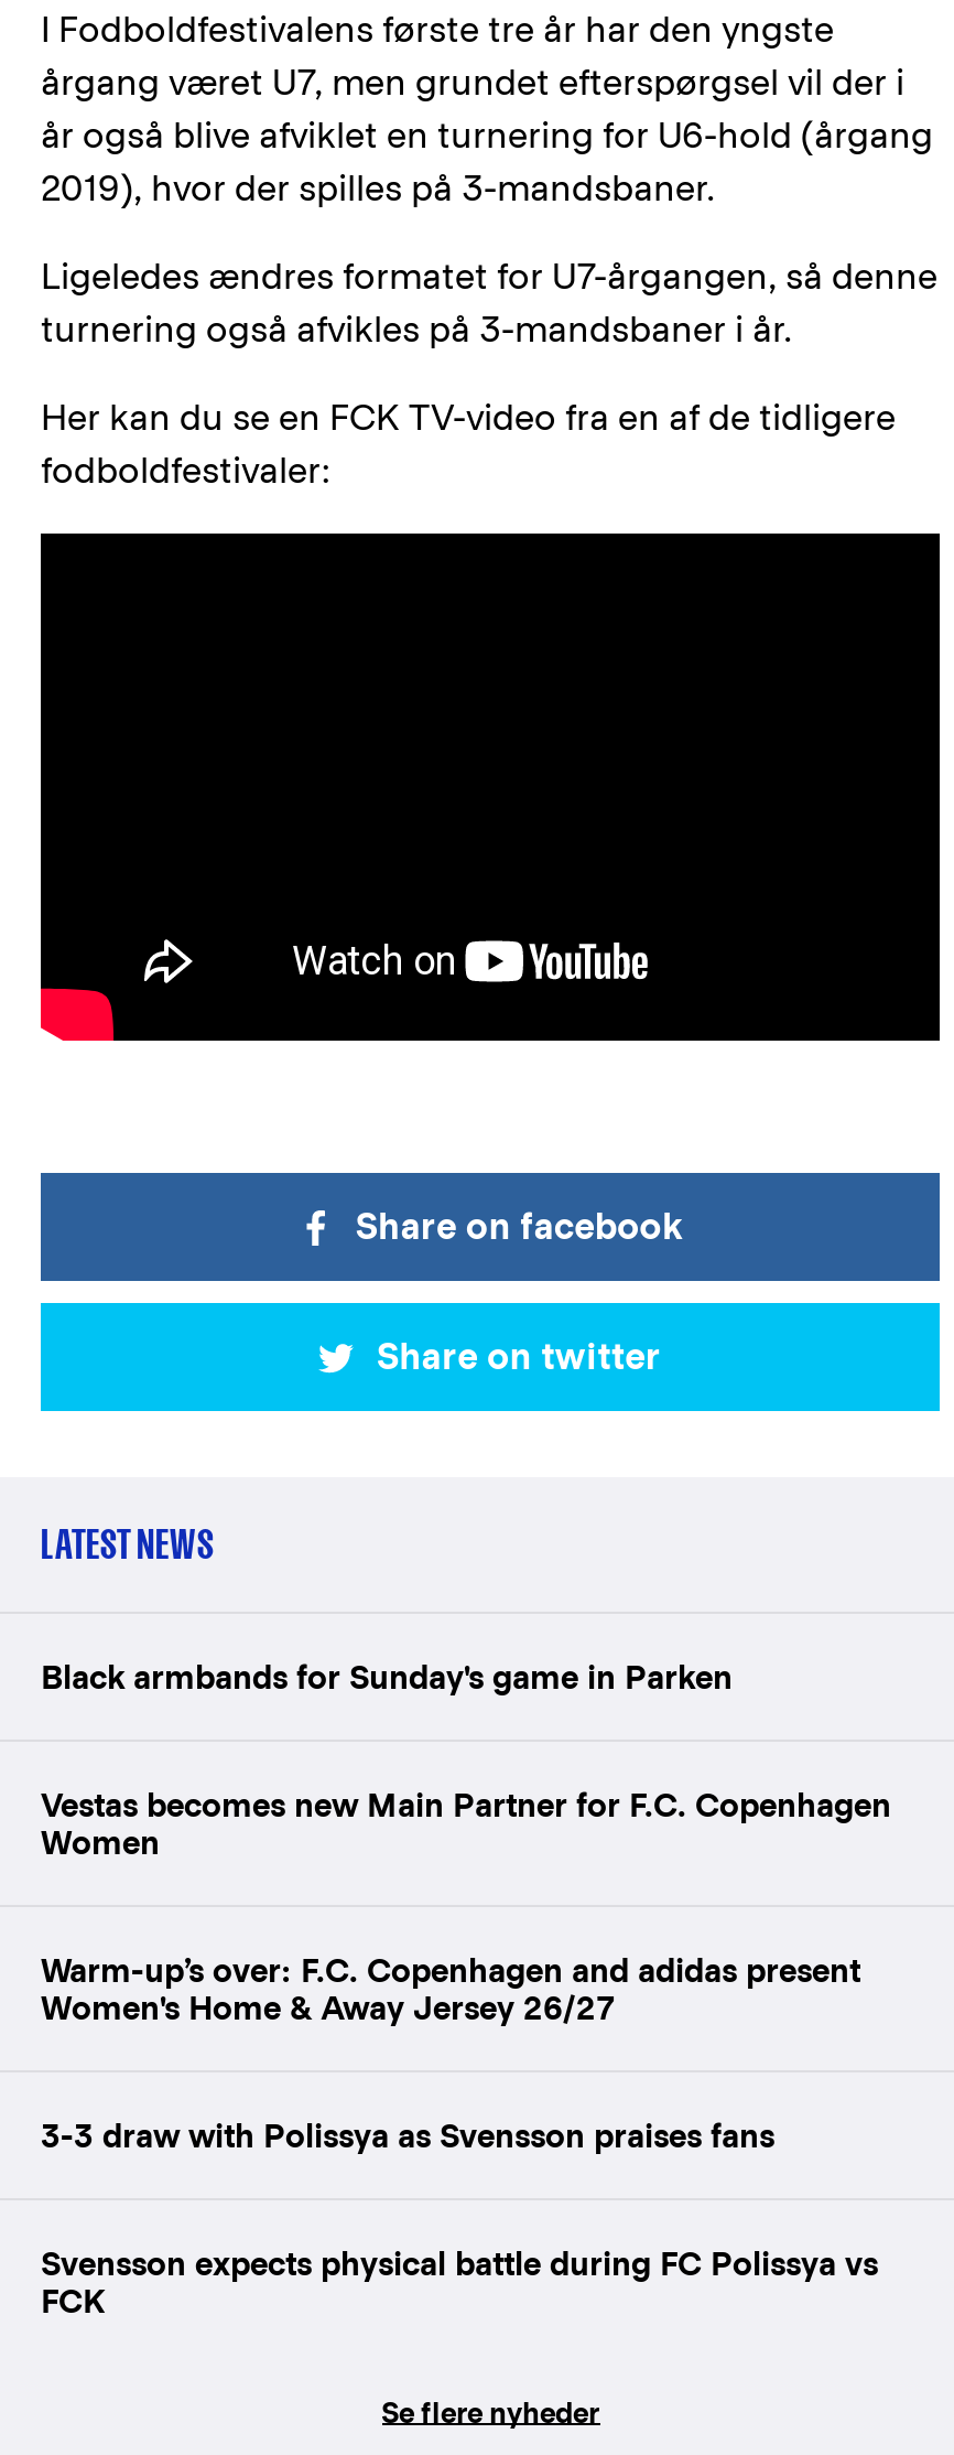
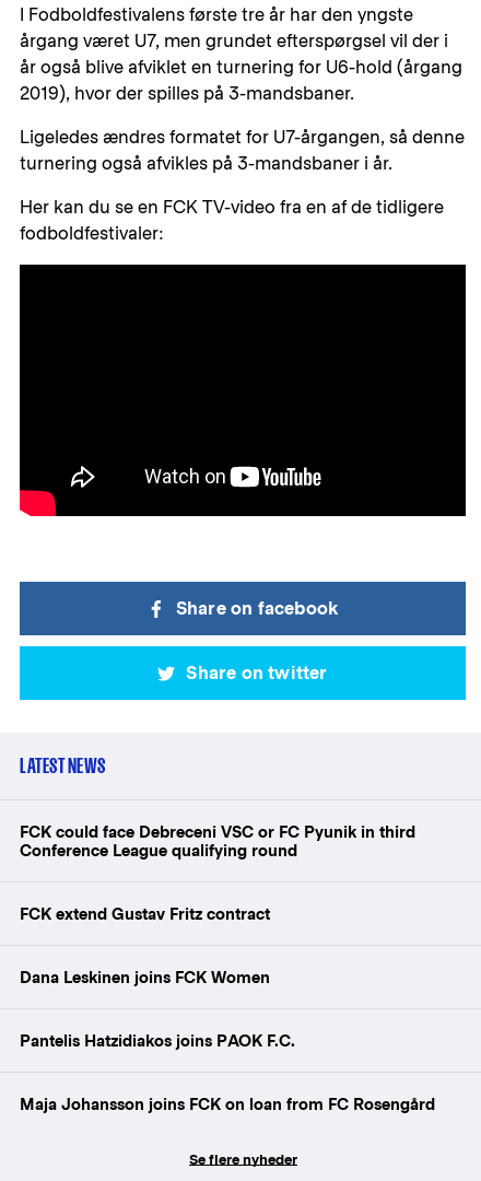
- Black armbands for Sunday's game in Parken
+ FCK could face Debreceni VSC or FC Pyunik in third
+ Conference League qualifying round

- Vestas becomes new Main Partner for F.C. Copenhagen
- Women
+ FCK extend Gustav Fritz contract

- Warm-up’s over: F.C. Copenhagen and adidas present
- Women's Home & Away Jersey 26/27
+ Dana Leskinen joins FCK Women

- 3-3 draw with Polissya as Svensson praises fans
+ Pantelis Hatzidiakos joins PAOK F.C.

- Svensson expects physical battle during FC Polissya vs
- FCK
+ Maja Johansson joins FCK on loan from FC Rosengård
